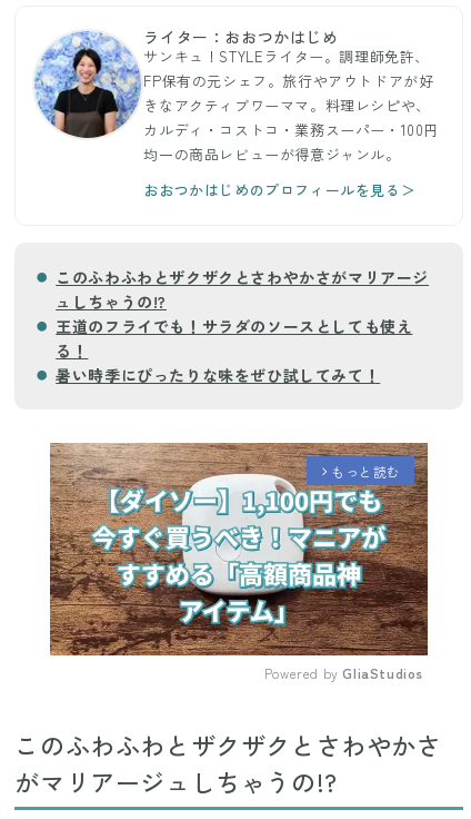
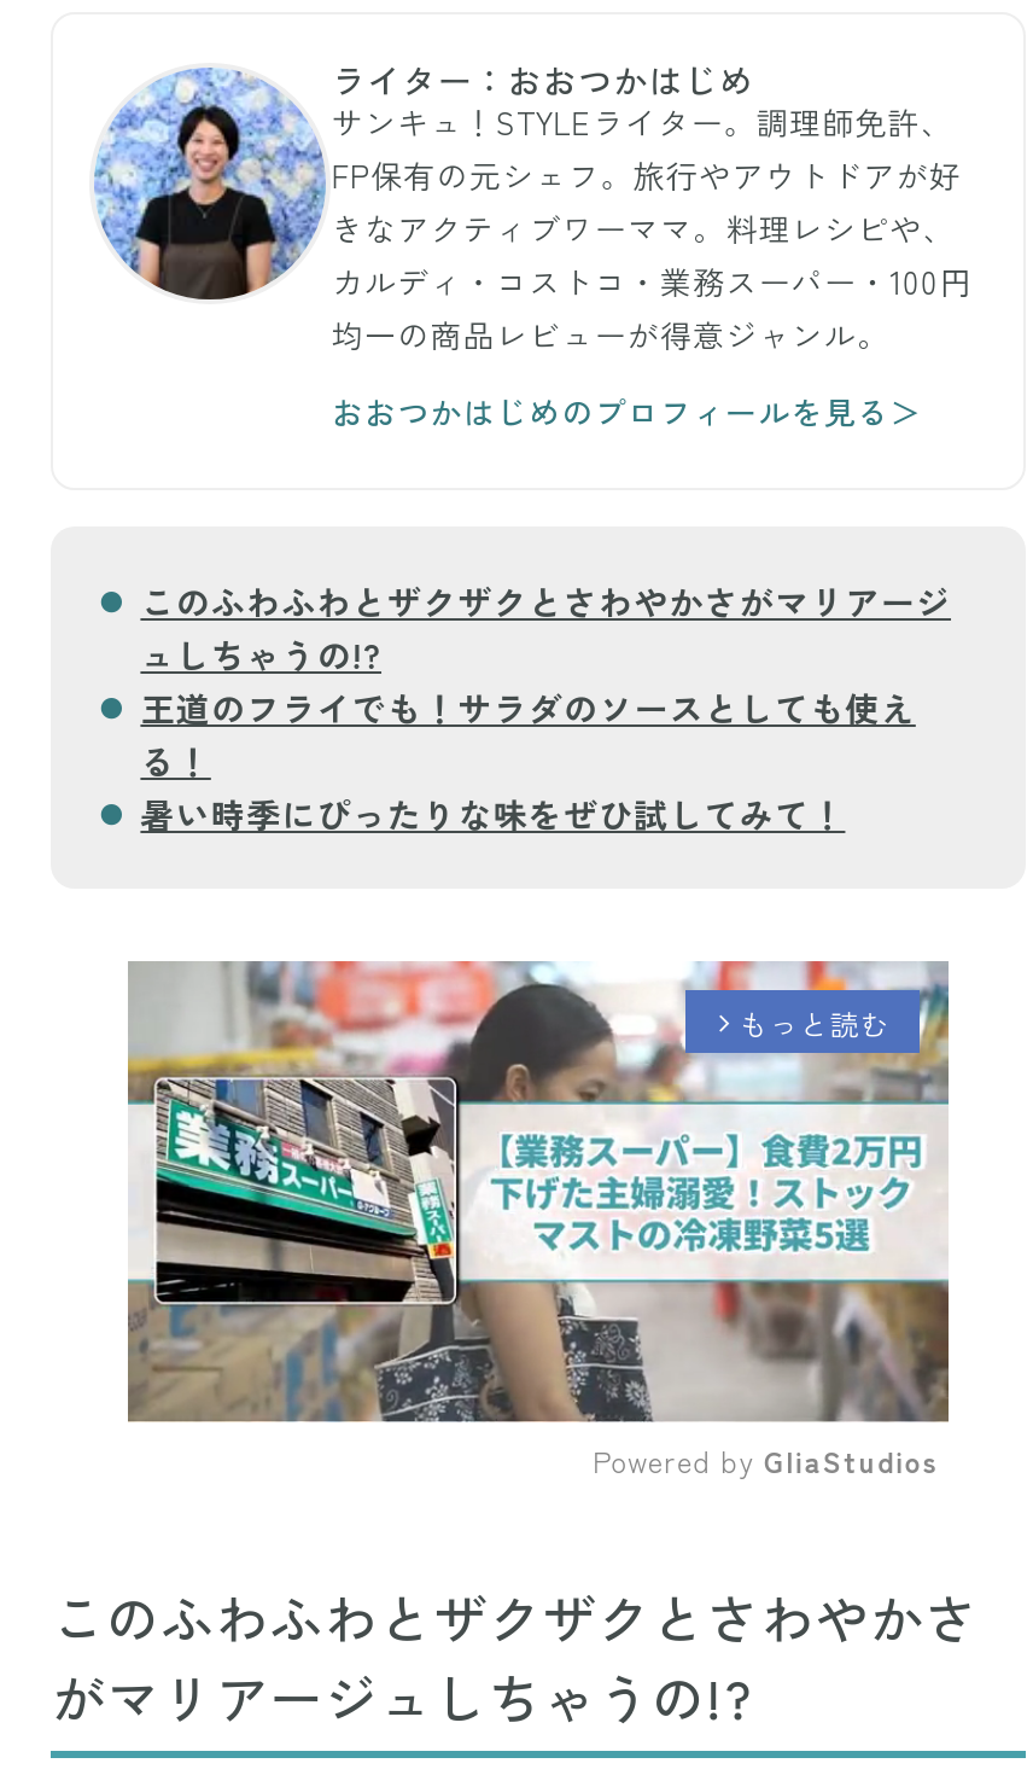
- [image]
+ [image]
